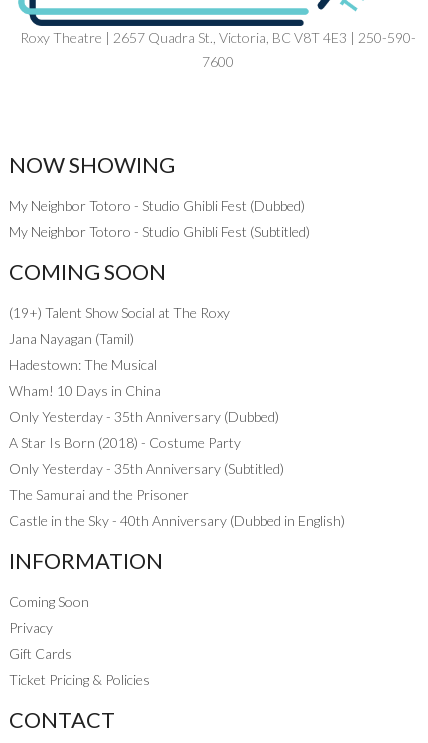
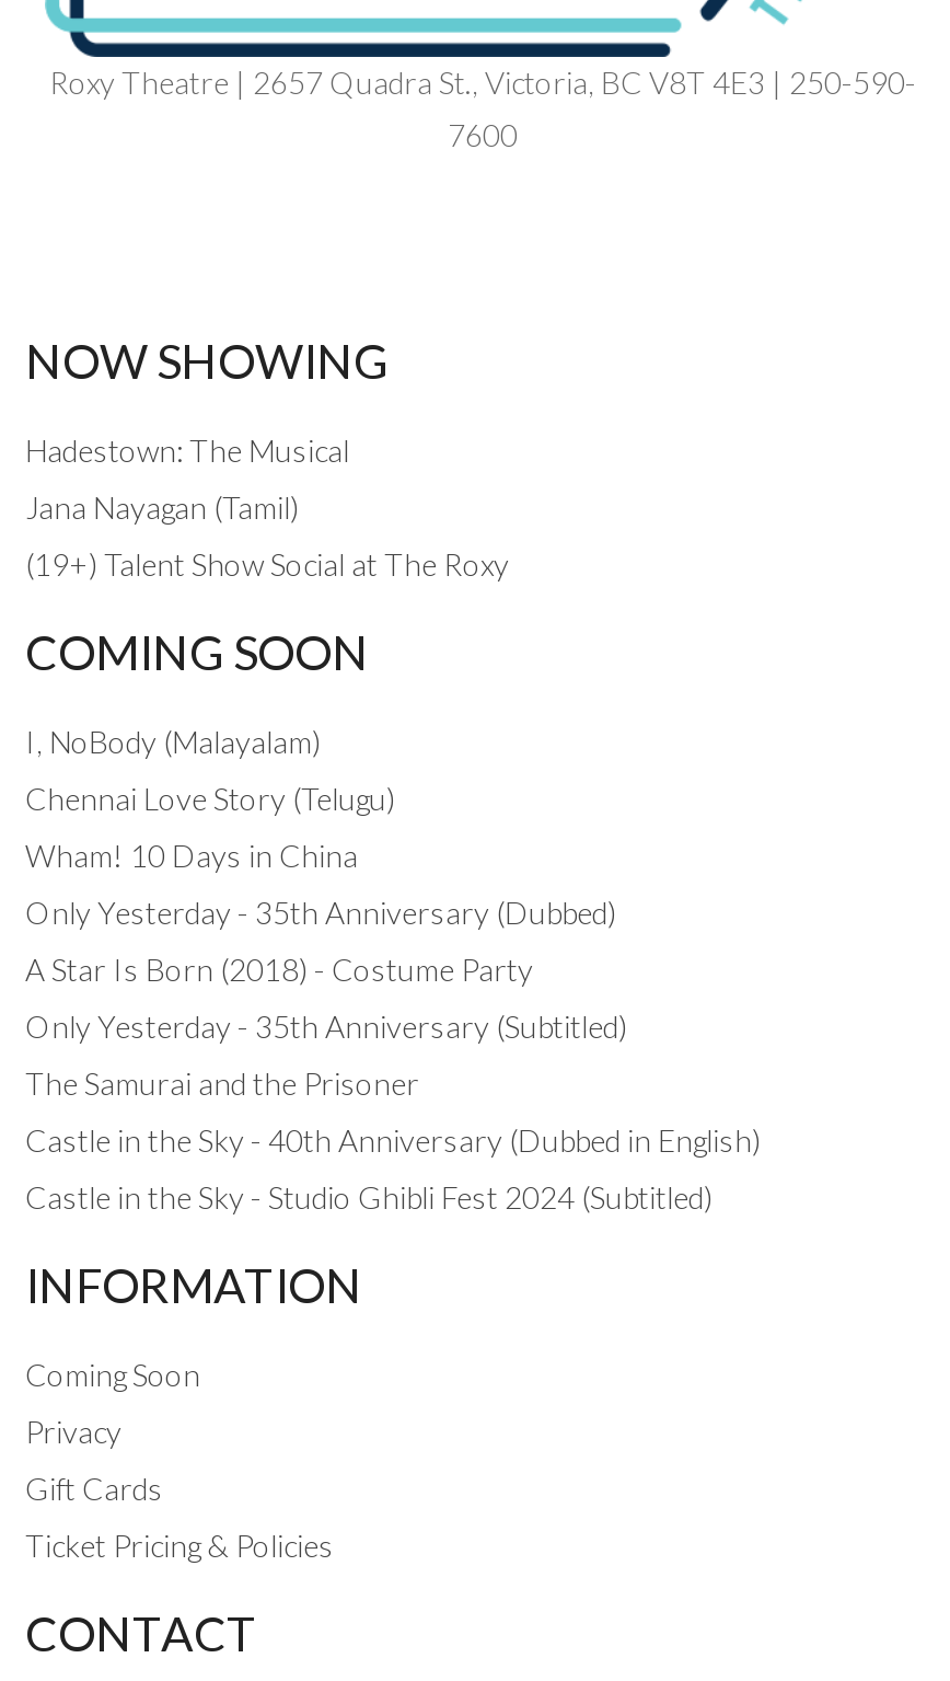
- My Neighbor Totoro - Studio Ghibli Fest (Dubbed)
- My Neighbor Totoro - Studio Ghibli Fest (Subtitled)

+ I, NoBody (Malayalam)
+ Chennai Love Story (Telugu)

moved up: (19+) Talent Show Social at The Roxy | Jana Nayagan (Tamil) | Hadestown: The Musical

+ Castle in the Sky - Studio Ghibli Fest 2024 (Subtitled)
